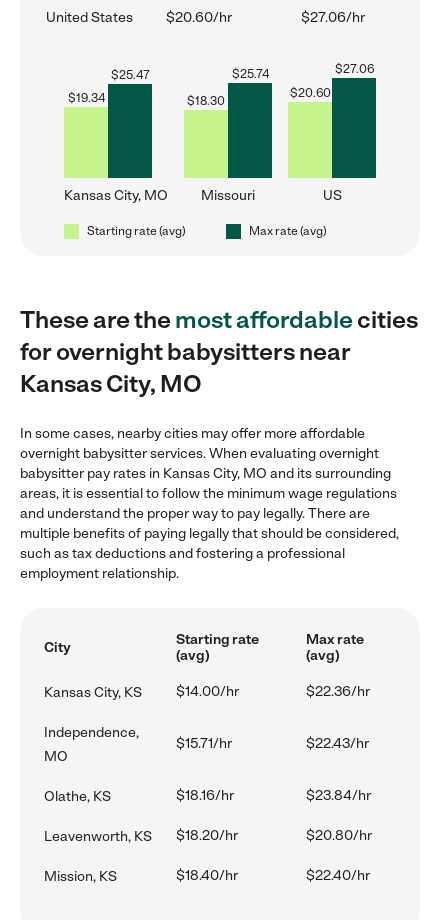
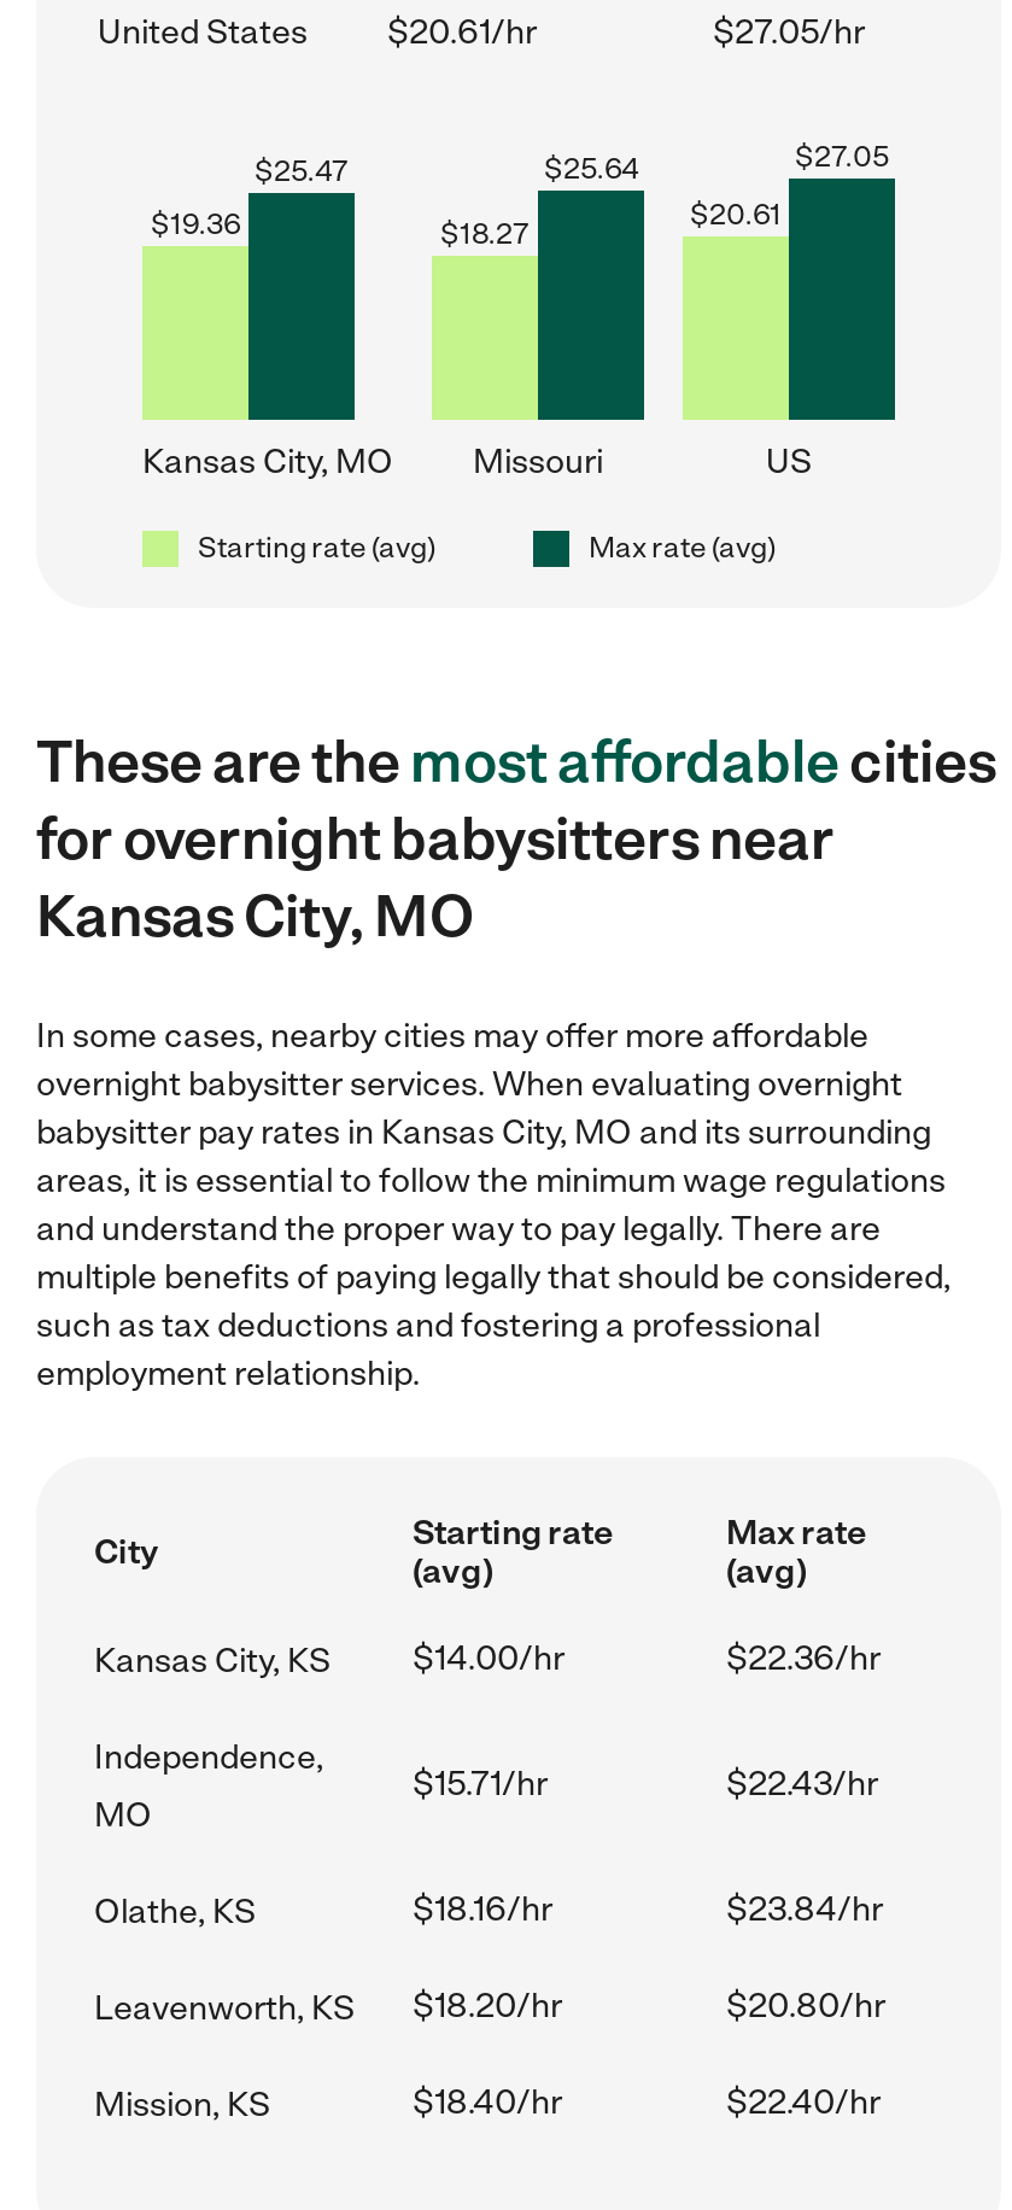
- $20.60/hr
- $27.06/hr
+ $20.61/hr
+ $27.05/hr

- $25.74
+ $25.64

- $27.06
+ $27.05

- $19.34
+ $19.36

- $20.60
+ $20.61

- $18.30
+ $18.27
